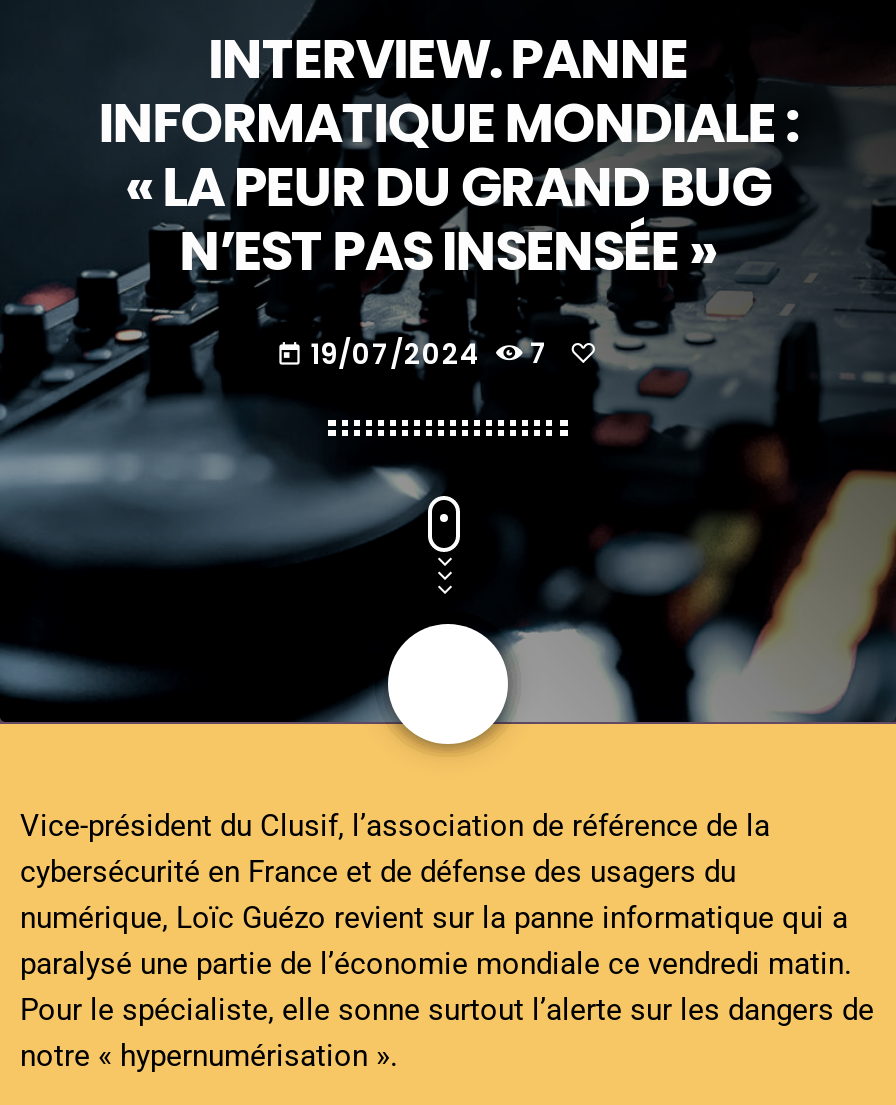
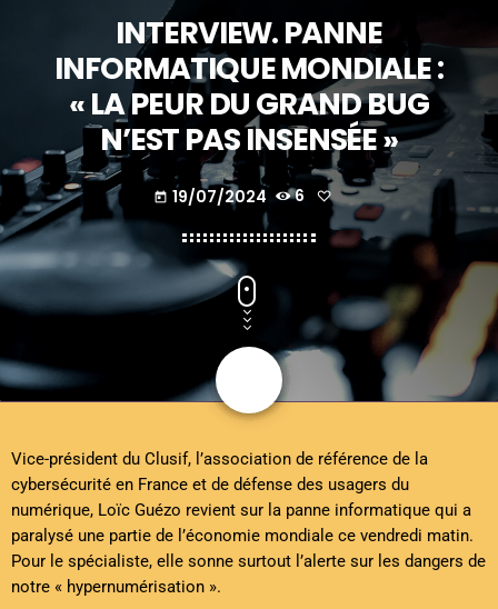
- 7
+ 6
